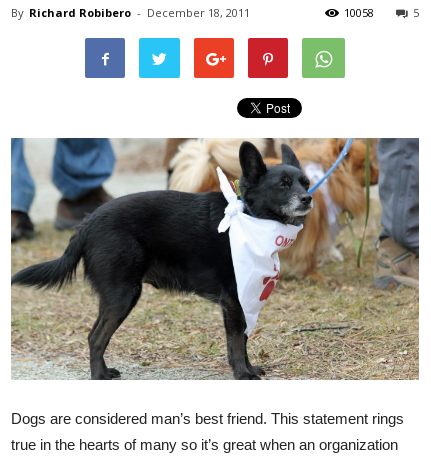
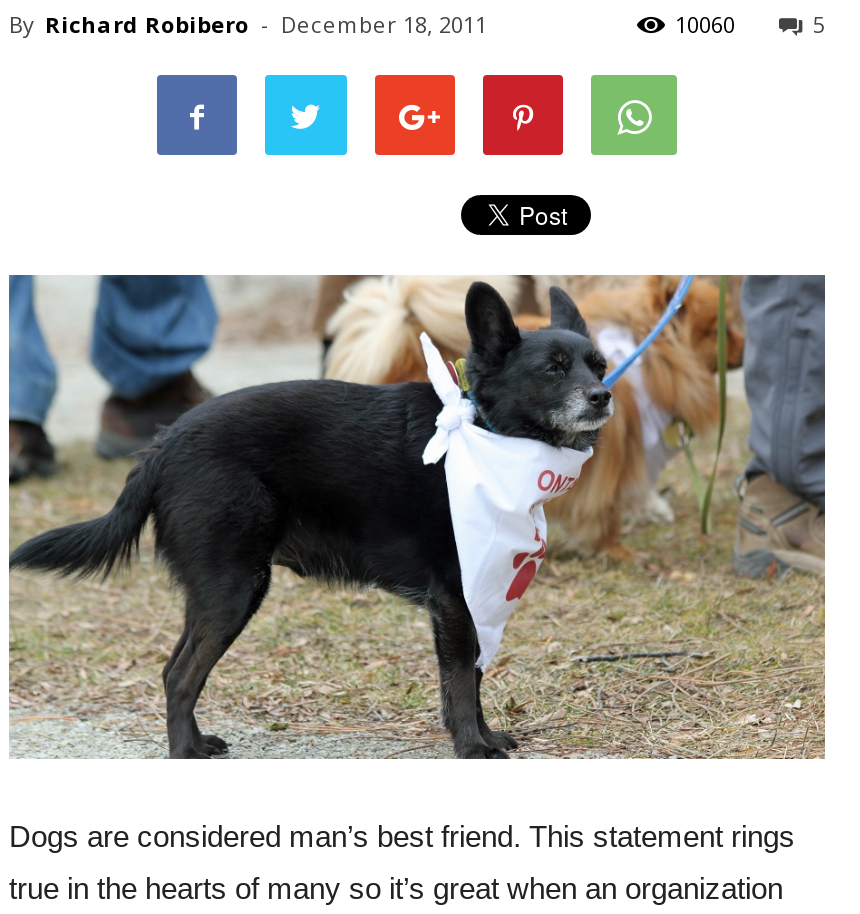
- 10058
+ 10060
